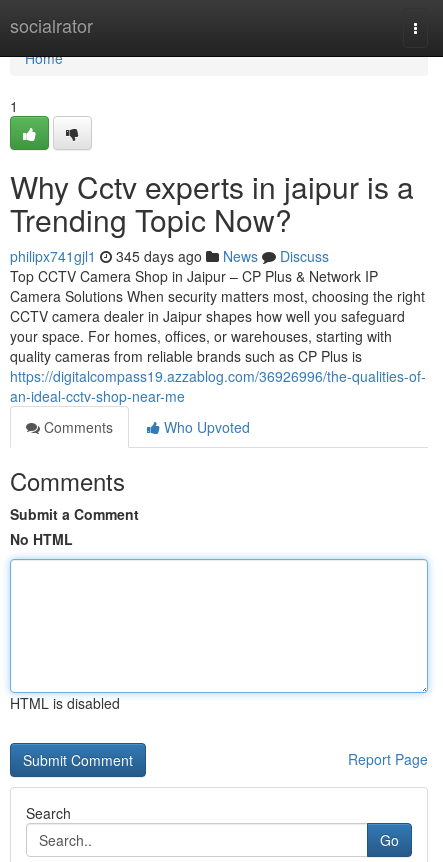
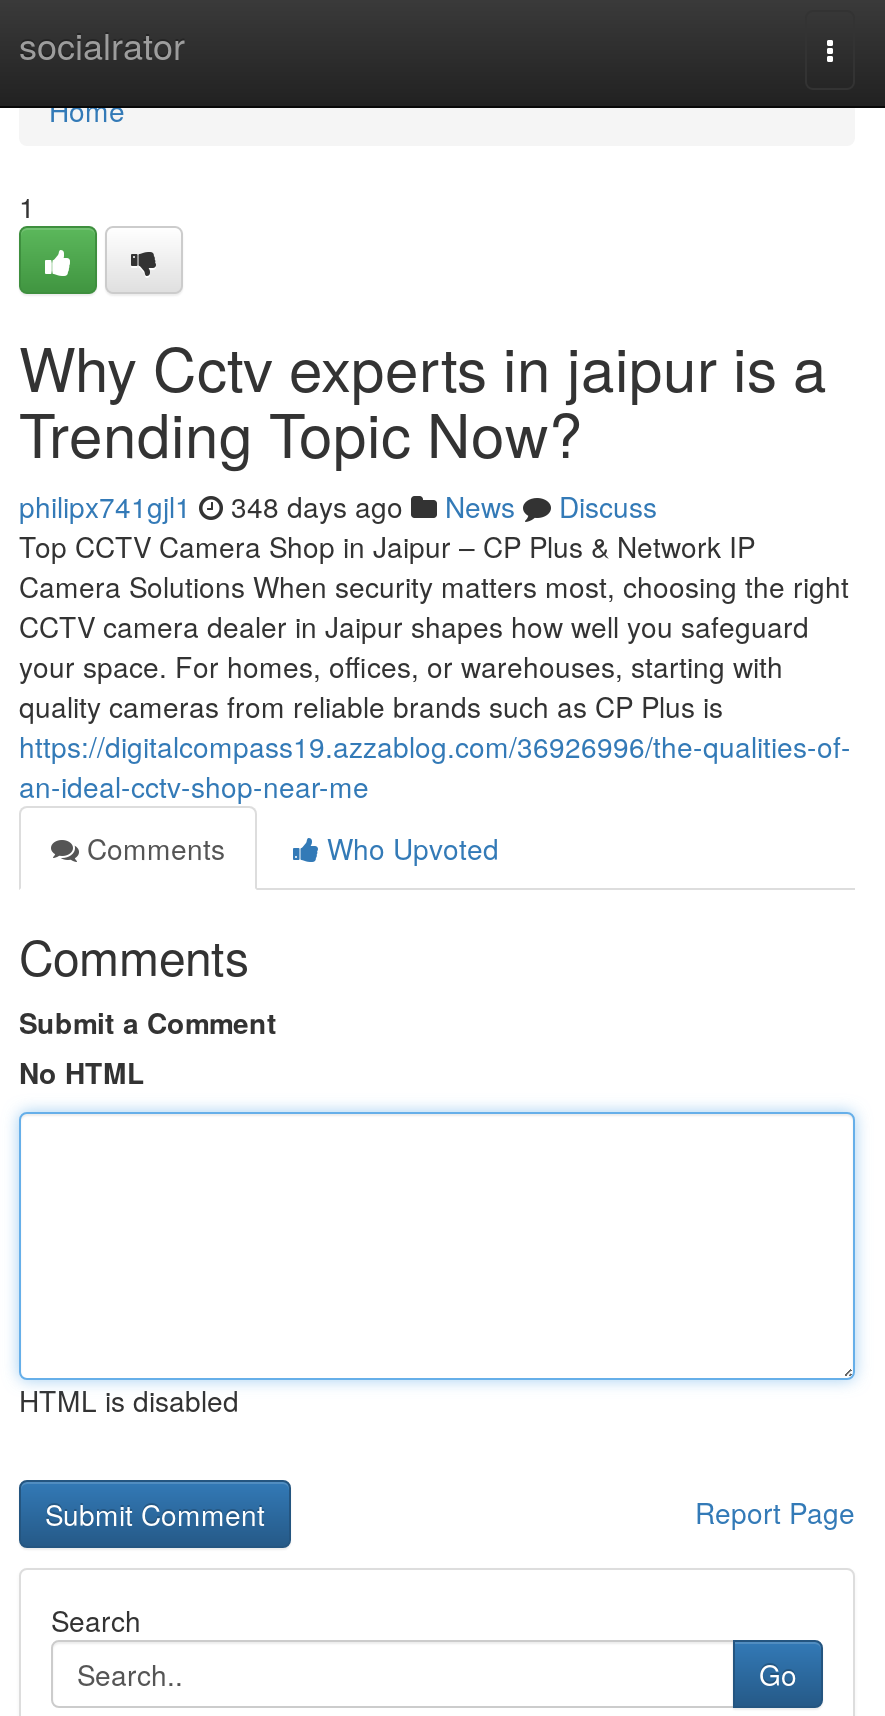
- philipx741gjl1 345 days ago News Discuss
+ philipx741gjl1 348 days ago News Discuss
